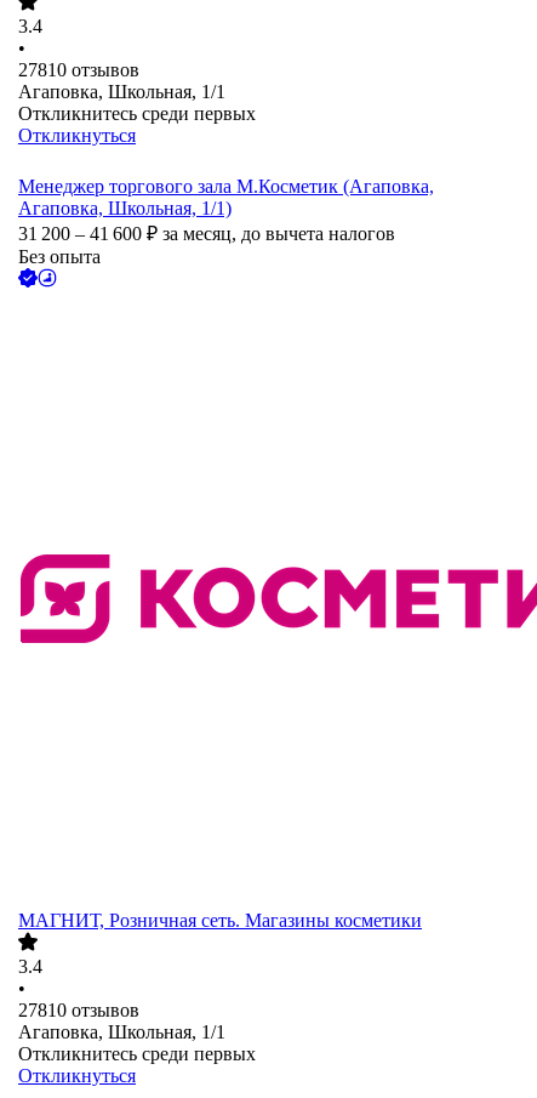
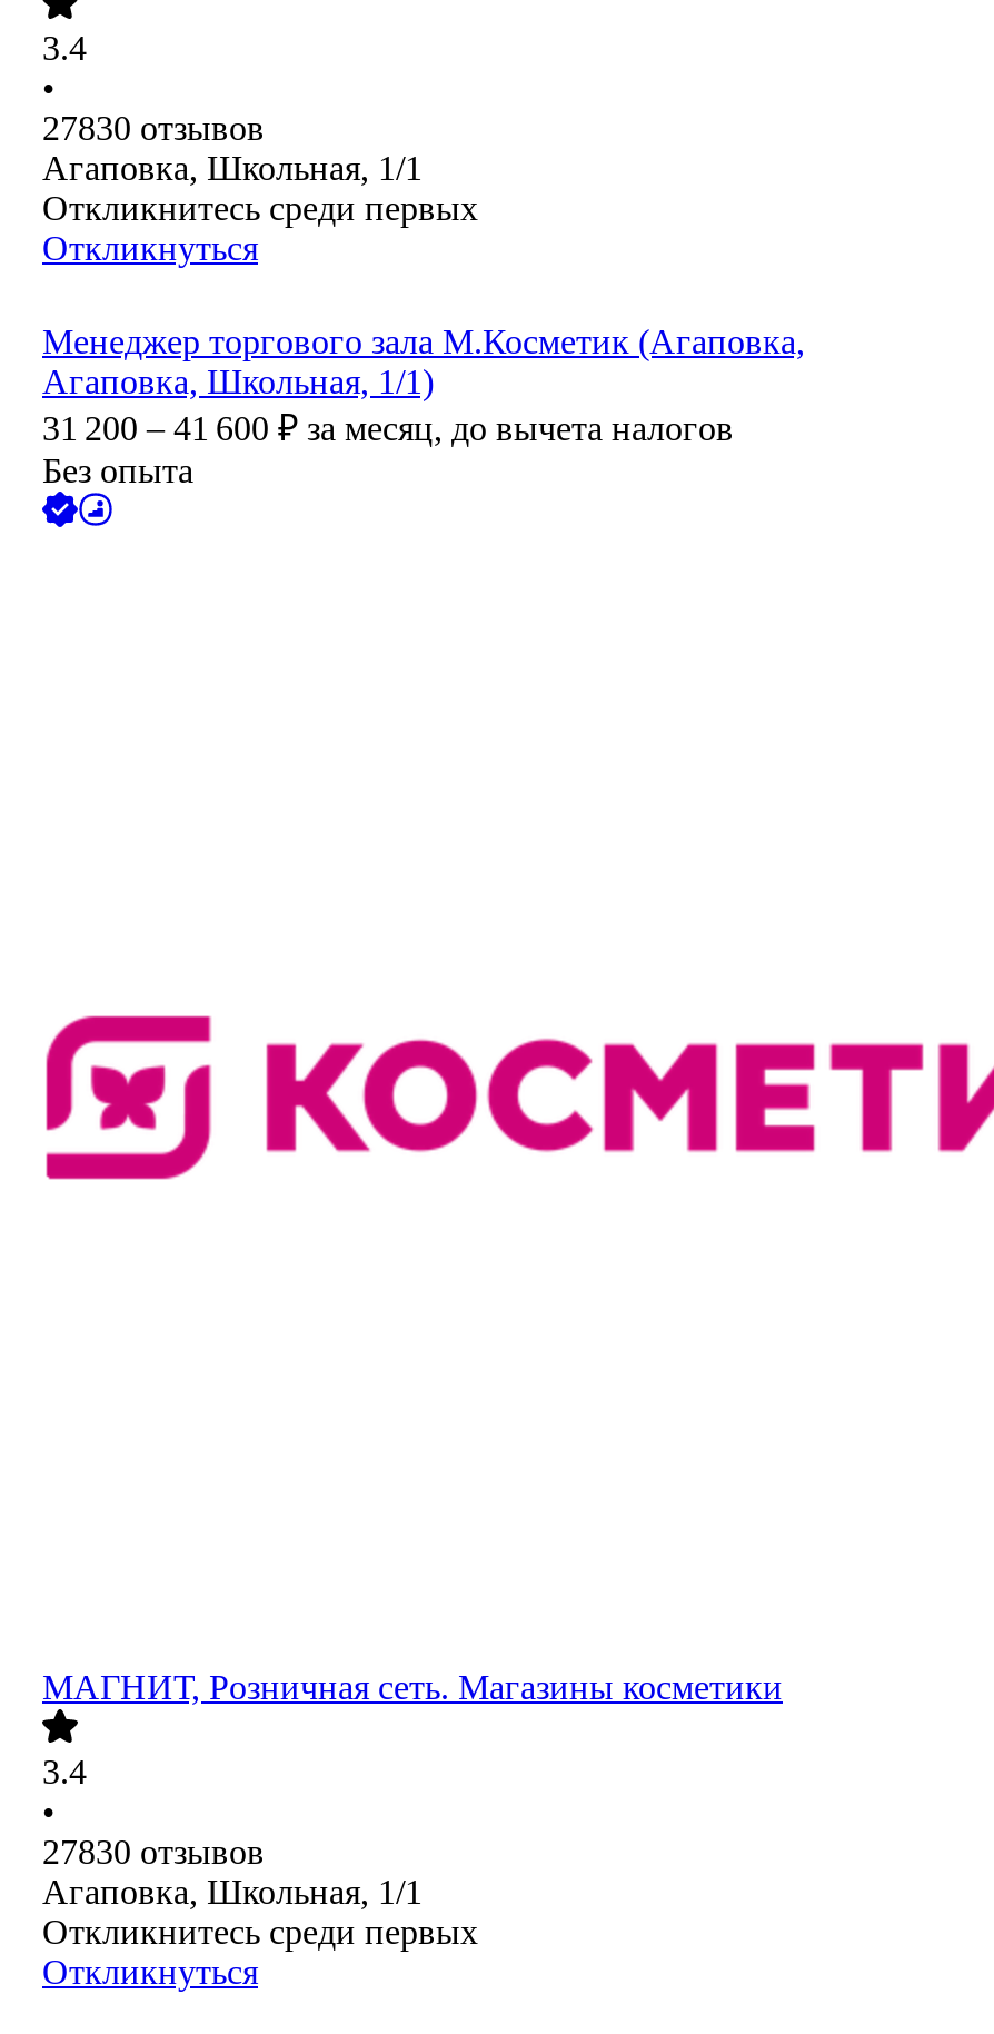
- 27810 отзывов
+ 27830 отзывов

- 27810 отзывов
+ 27830 отзывов
